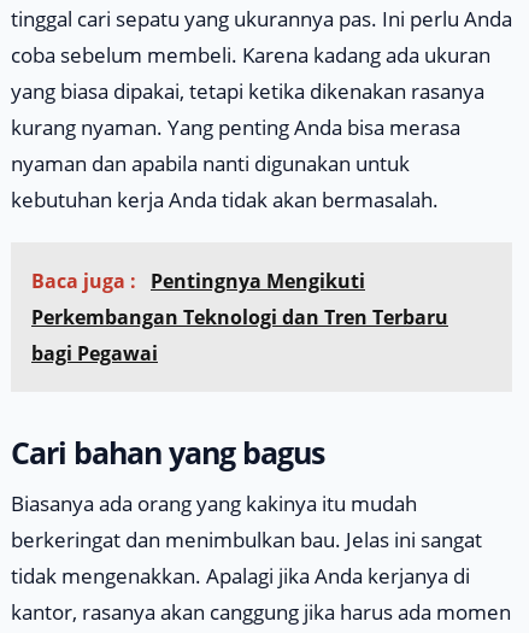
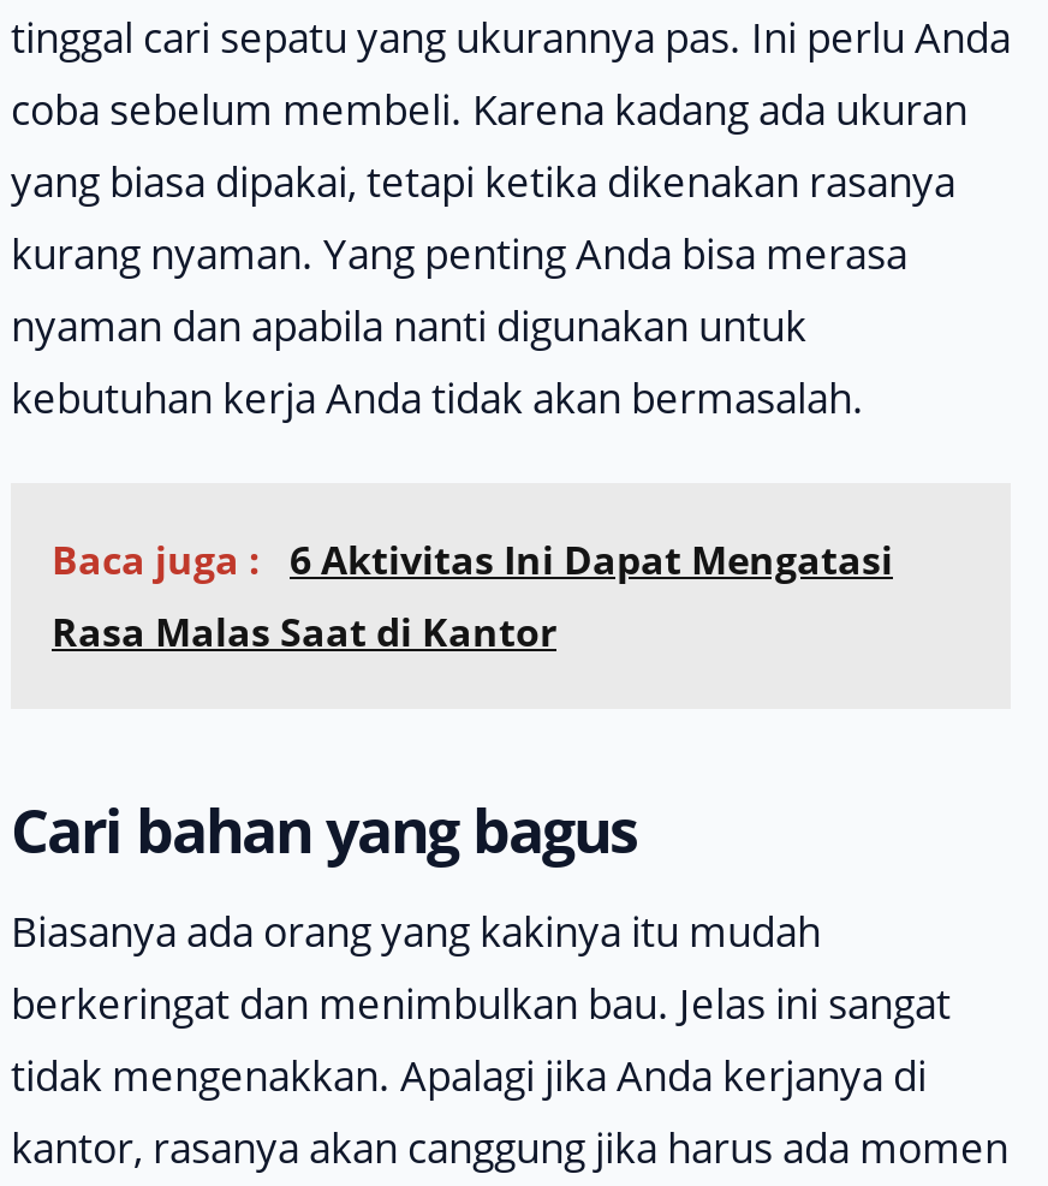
- Baca juga : Pentingnya Mengikuti
- Perkembangan Teknologi dan Tren Terbaru
- bagi Pegawai
+ Baca juga : 6 Aktivitas Ini Dapat Mengatasi
+ Rasa Malas Saat di Kantor
